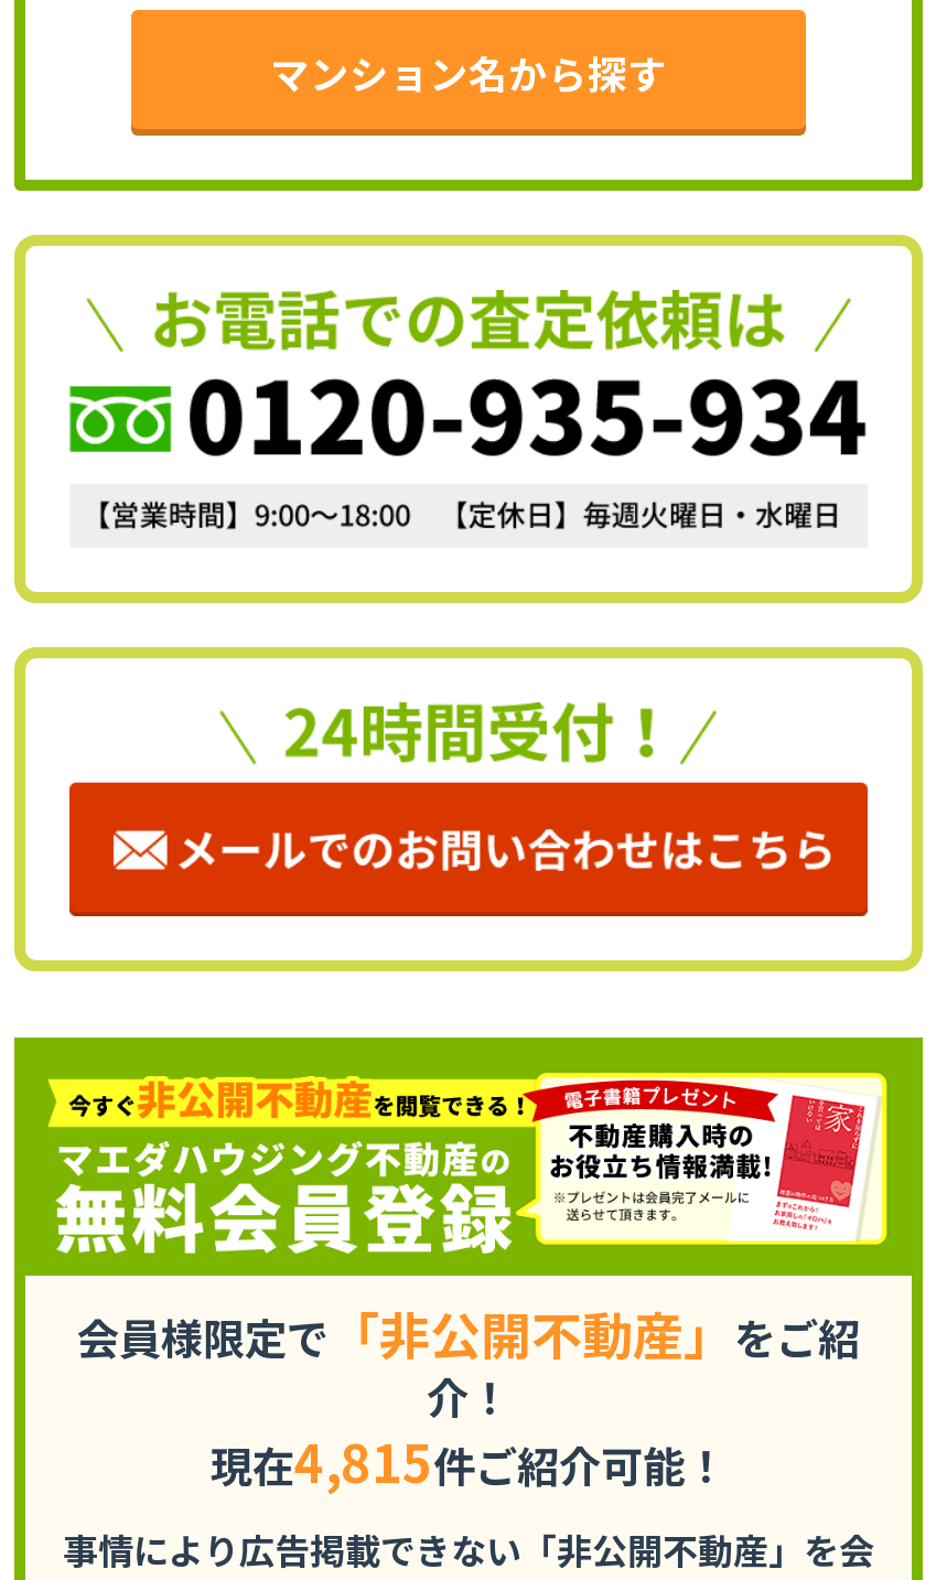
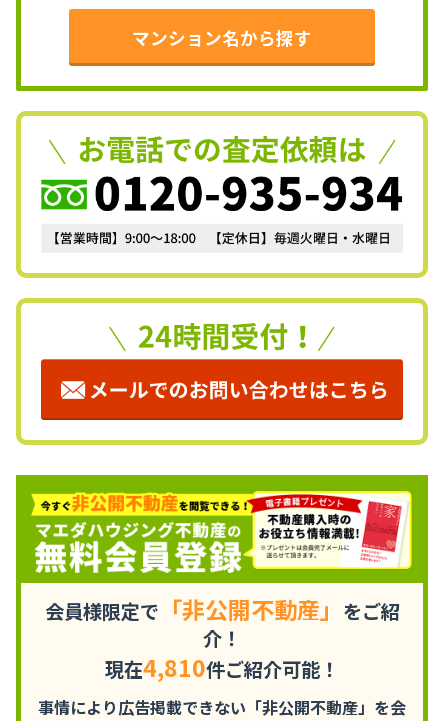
- 現在4,815件ご紹介可能！
+ 現在4,810件ご紹介可能！
